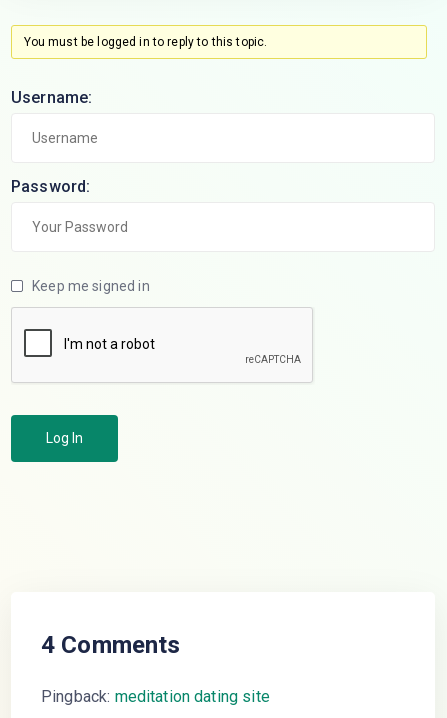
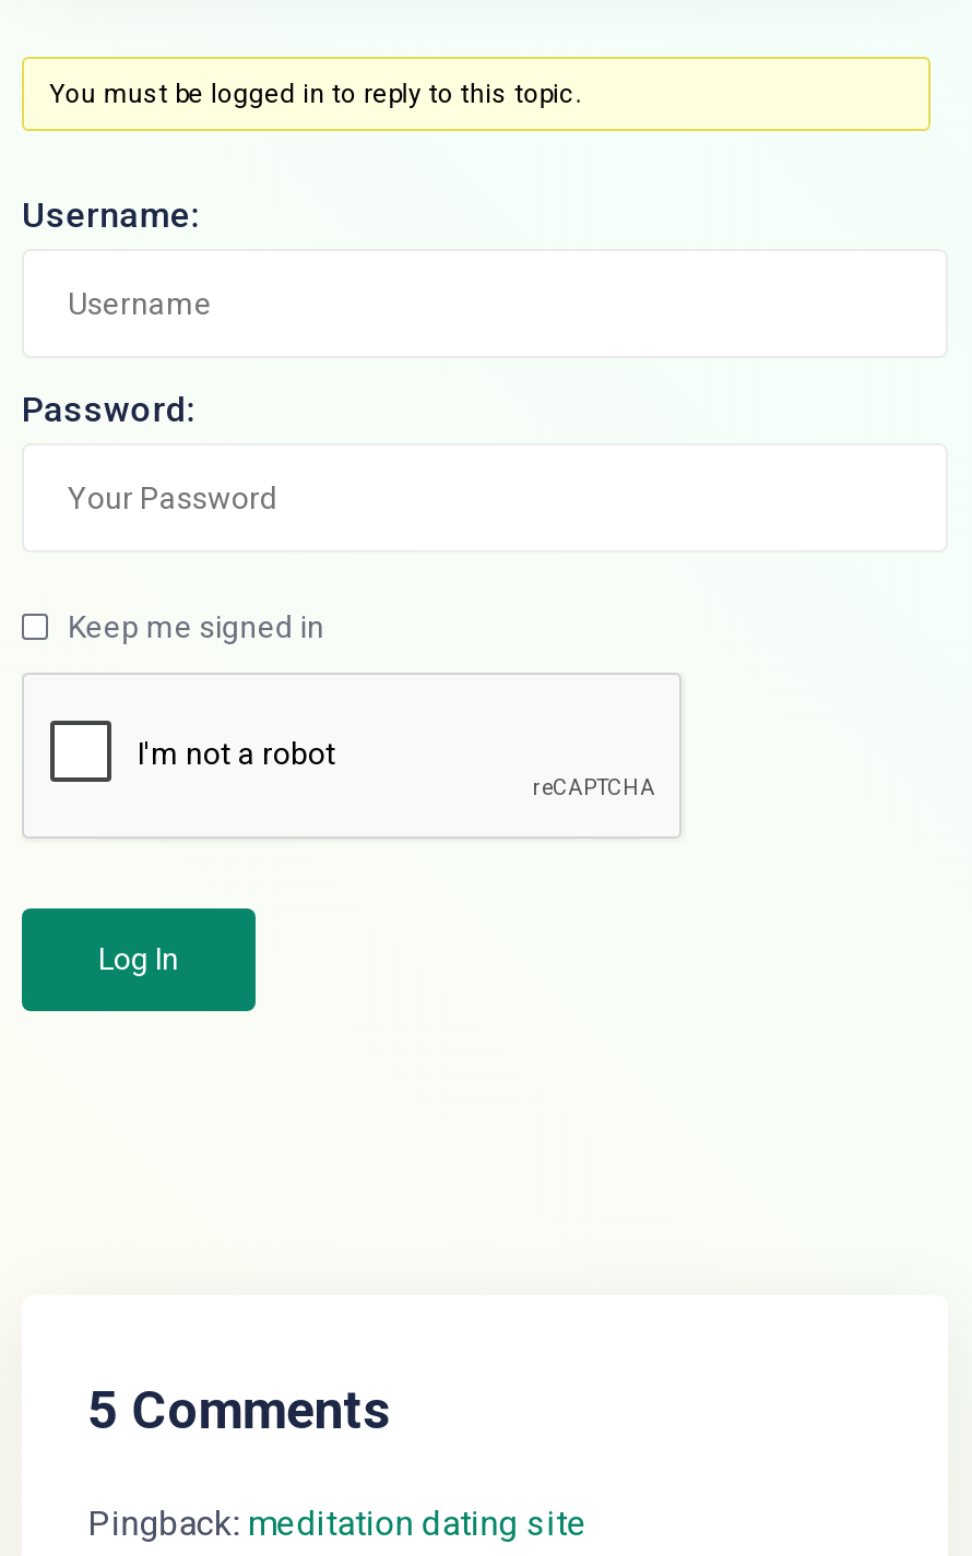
- 4 Comments
+ 5 Comments
